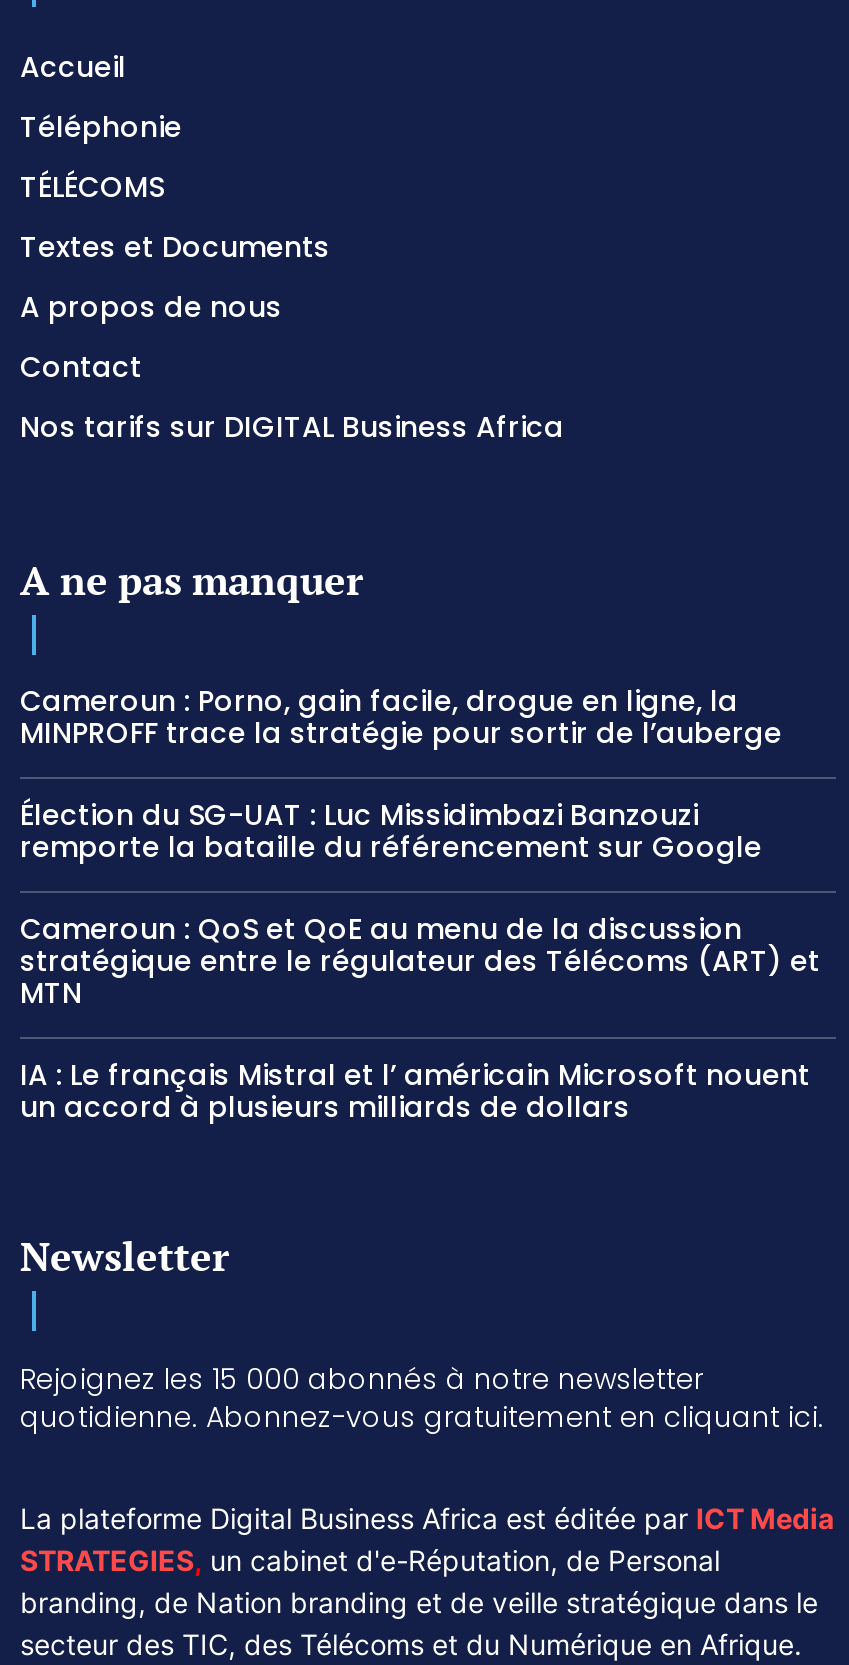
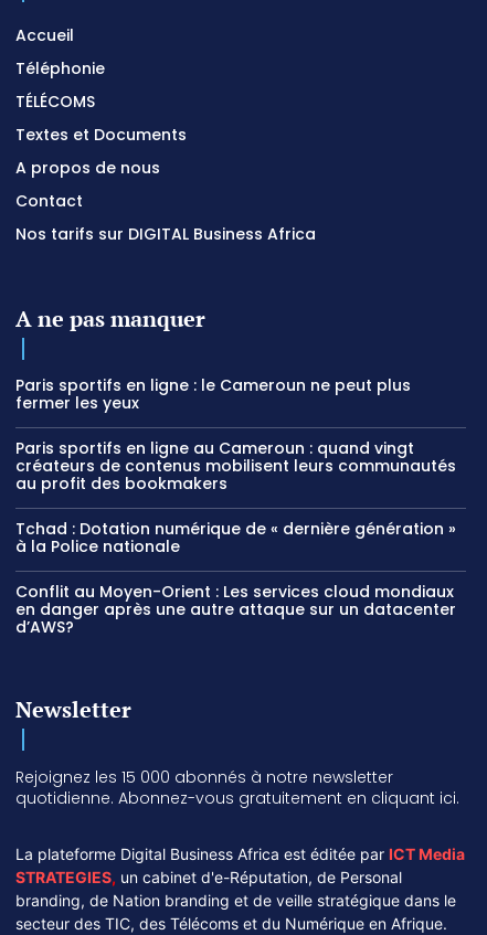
- Cameroun : Porno, gain facile, drogue en ligne, la
- MINPROFF trace la stratégie pour sortir de l’auberge
+ Paris sportifs en ligne : le Cameroun ne peut plus
+ fermer les yeux

- Élection du SG-UAT : Luc Missidimbazi Banzouzi
- remporte la bataille du référencement sur Google
+ Paris sportifs en ligne au Cameroun : quand vingt
+ créateurs de contenus mobilisent leurs communautés
+ au profit des bookmakers

- Cameroun : QoS et QoE au menu de la discussion
- stratégique entre le régulateur des Télécoms (ART) et
- MTN
+ Tchad : Dotation numérique de « dernière génération »
+ à la Police nationale

- IA : Le français Mistral et l’ américain Microsoft nouent
- un accord à plusieurs milliards de dollars
+ Conflit au Moyen-Orient : Les services cloud mondiaux
+ en danger après une autre attaque sur un datacenter
+ d’AWS?
